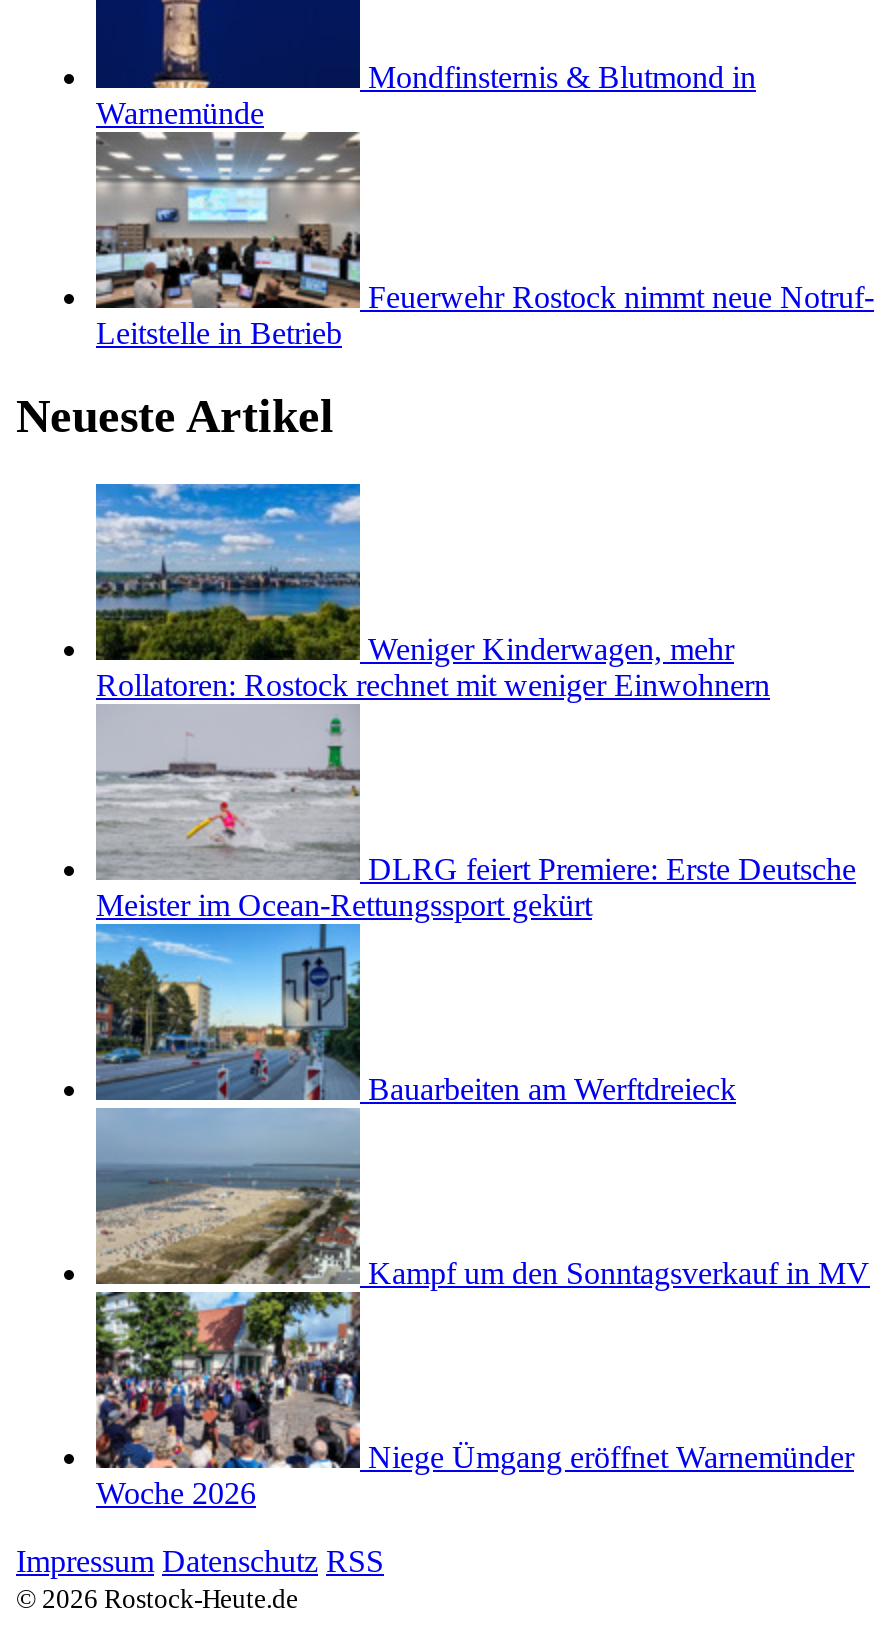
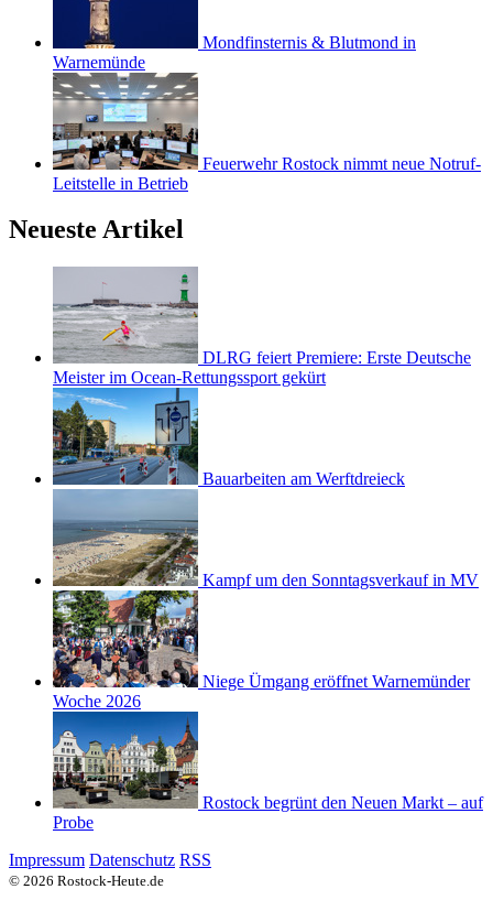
- [image]
- Weniger Kinderwagen, mehr
- Rollatoren: Rostock rechnet mit weniger Einwohnern

moved up: [image] | DLRG feiert Premiere: Erste Deutsche | Meister im Ocean-Rettungssport gekürt | Bauarbeiten am Werftdreieck | Kampf um den Sonntagsverkauf in MV | Niege Ümgang eröffnet Warnemünder | Woche 2026

+ [image]
+ Rostock begrünt den Neuen Markt – auf
+ Probe
